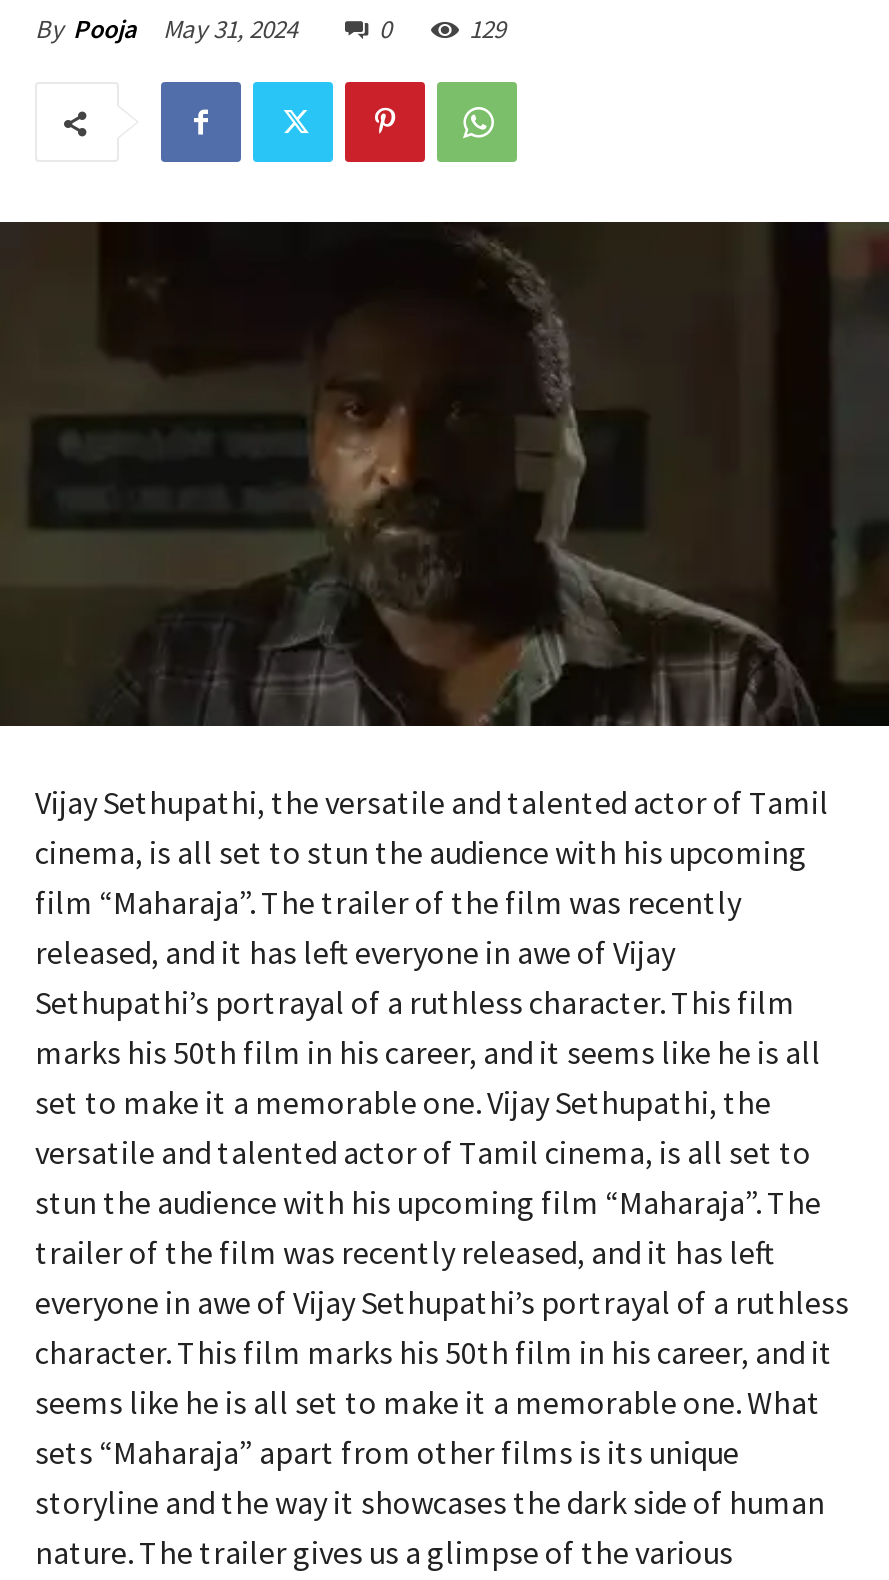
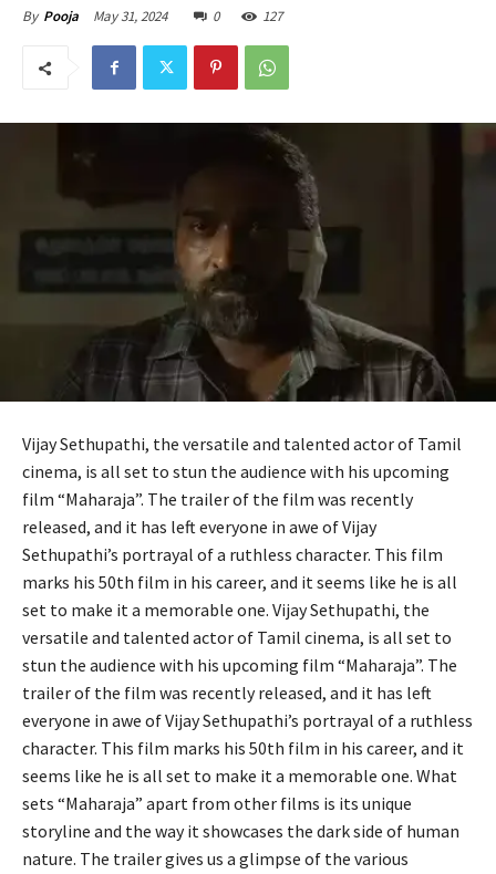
- 129
+ 127
